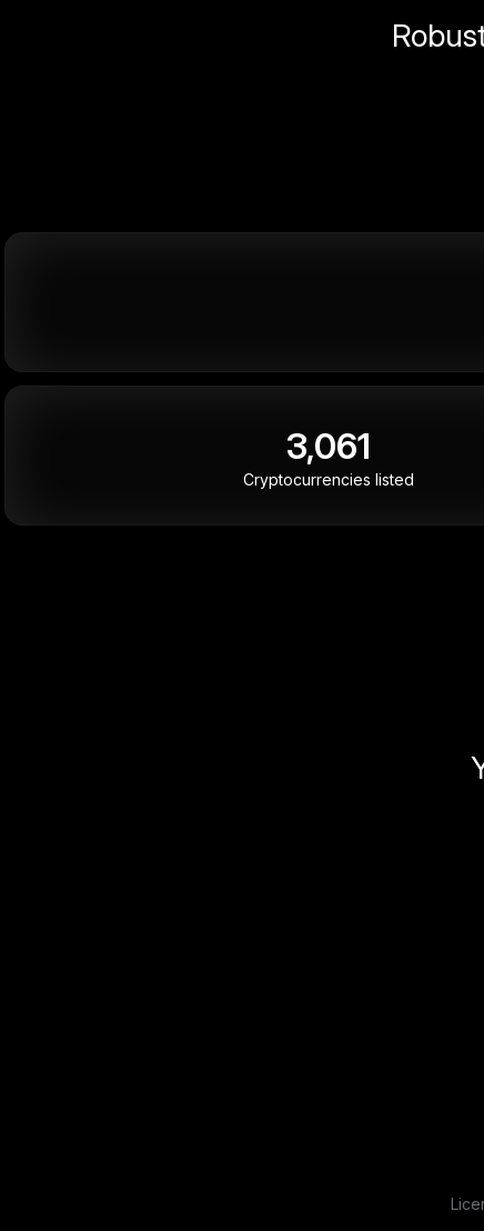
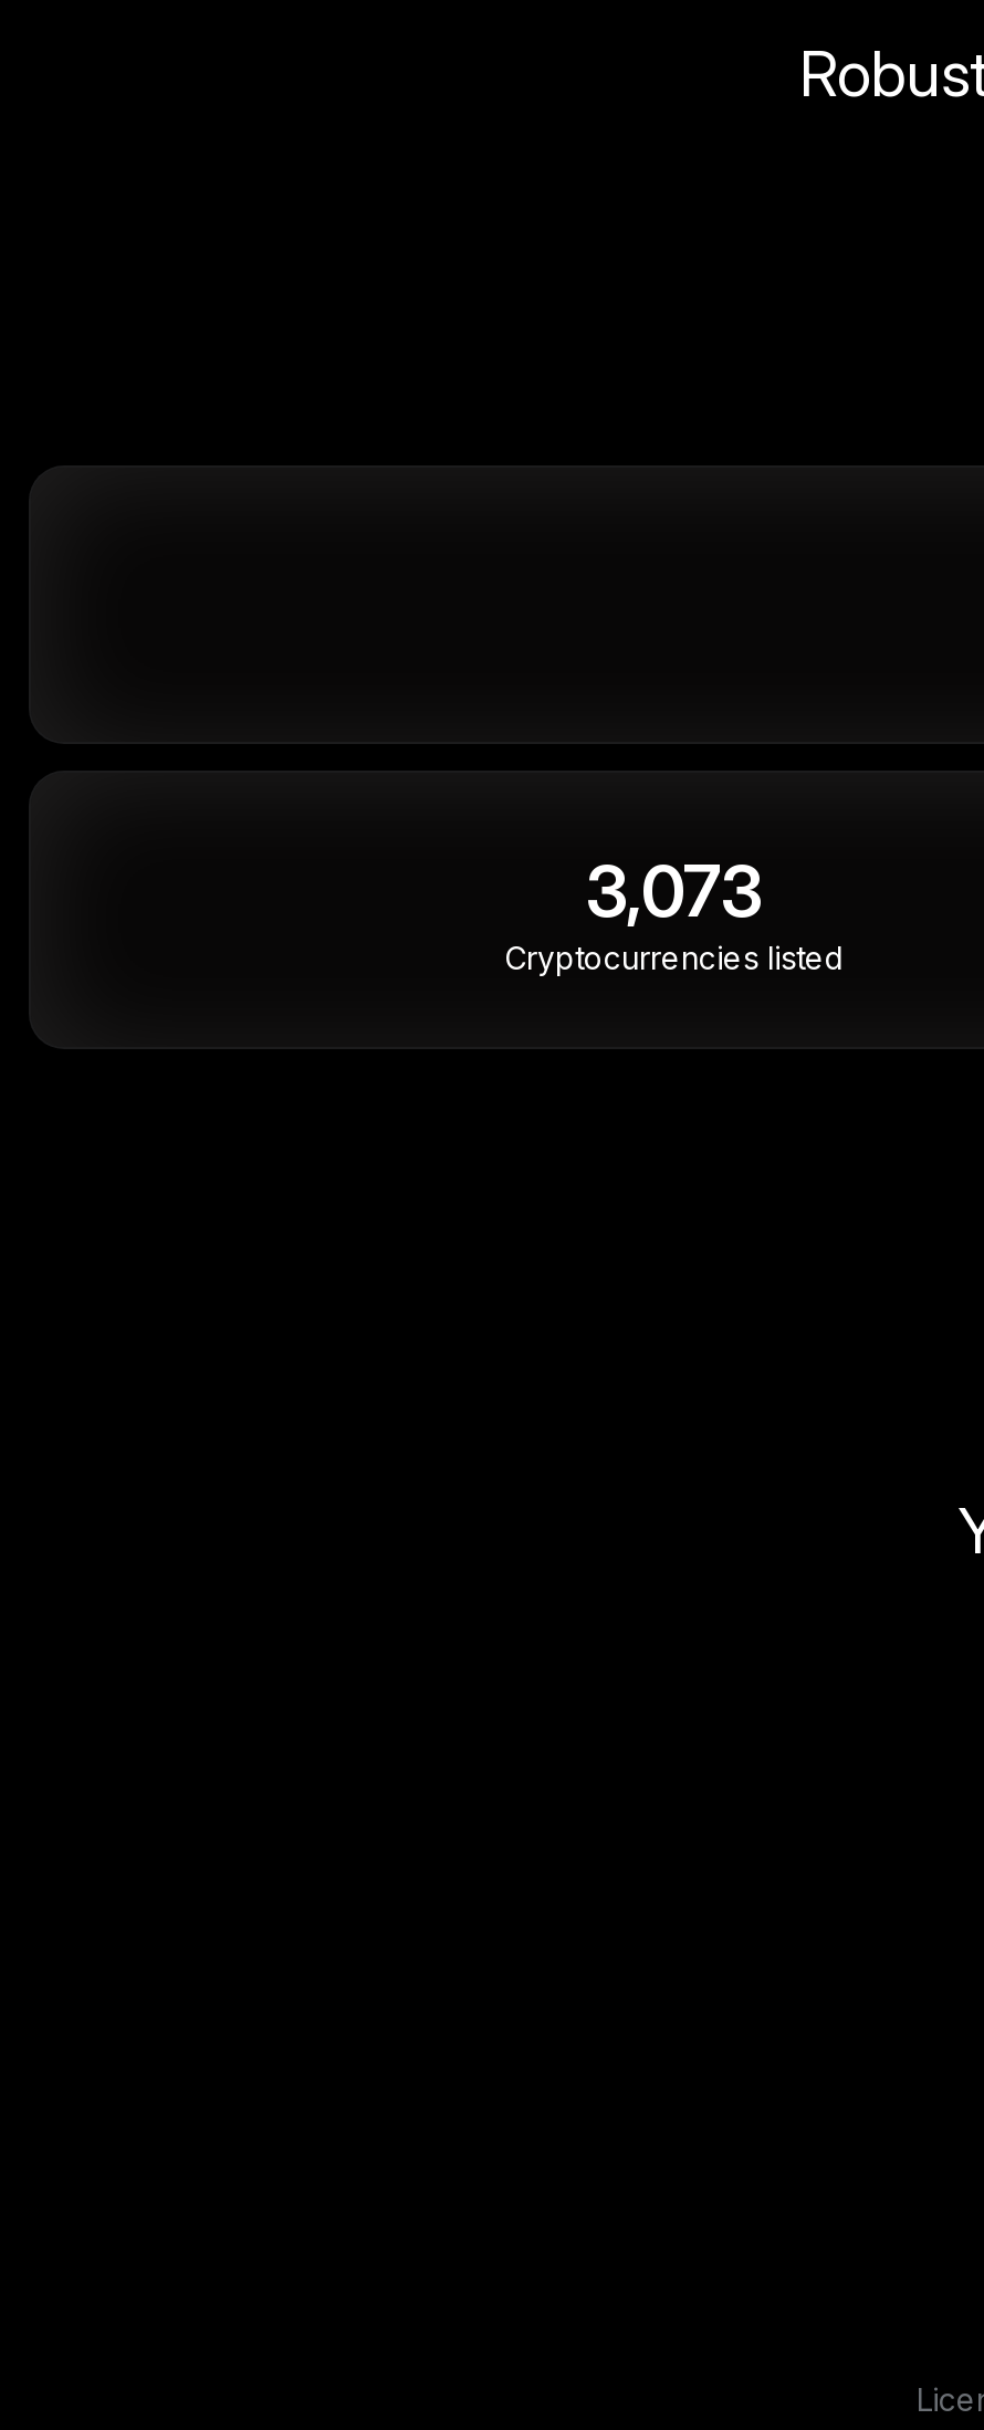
- 3,061
+ 3,073
